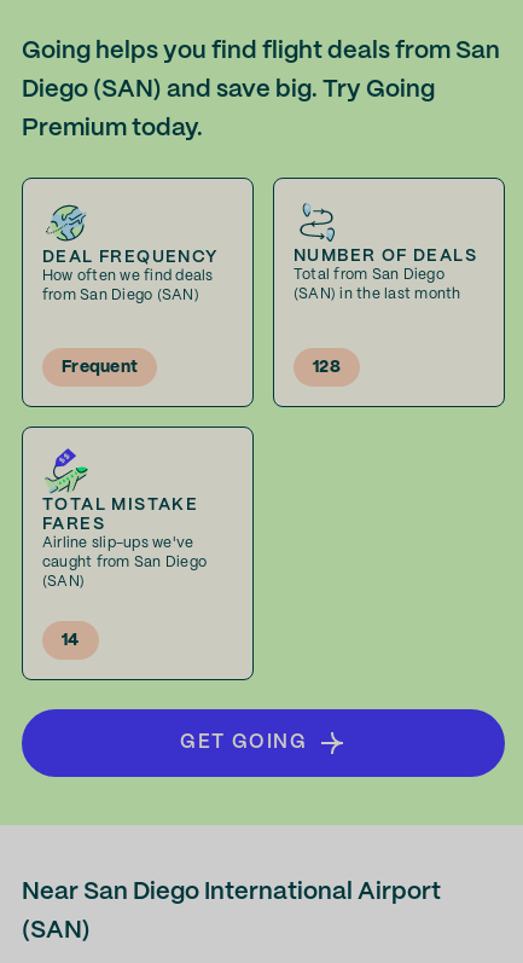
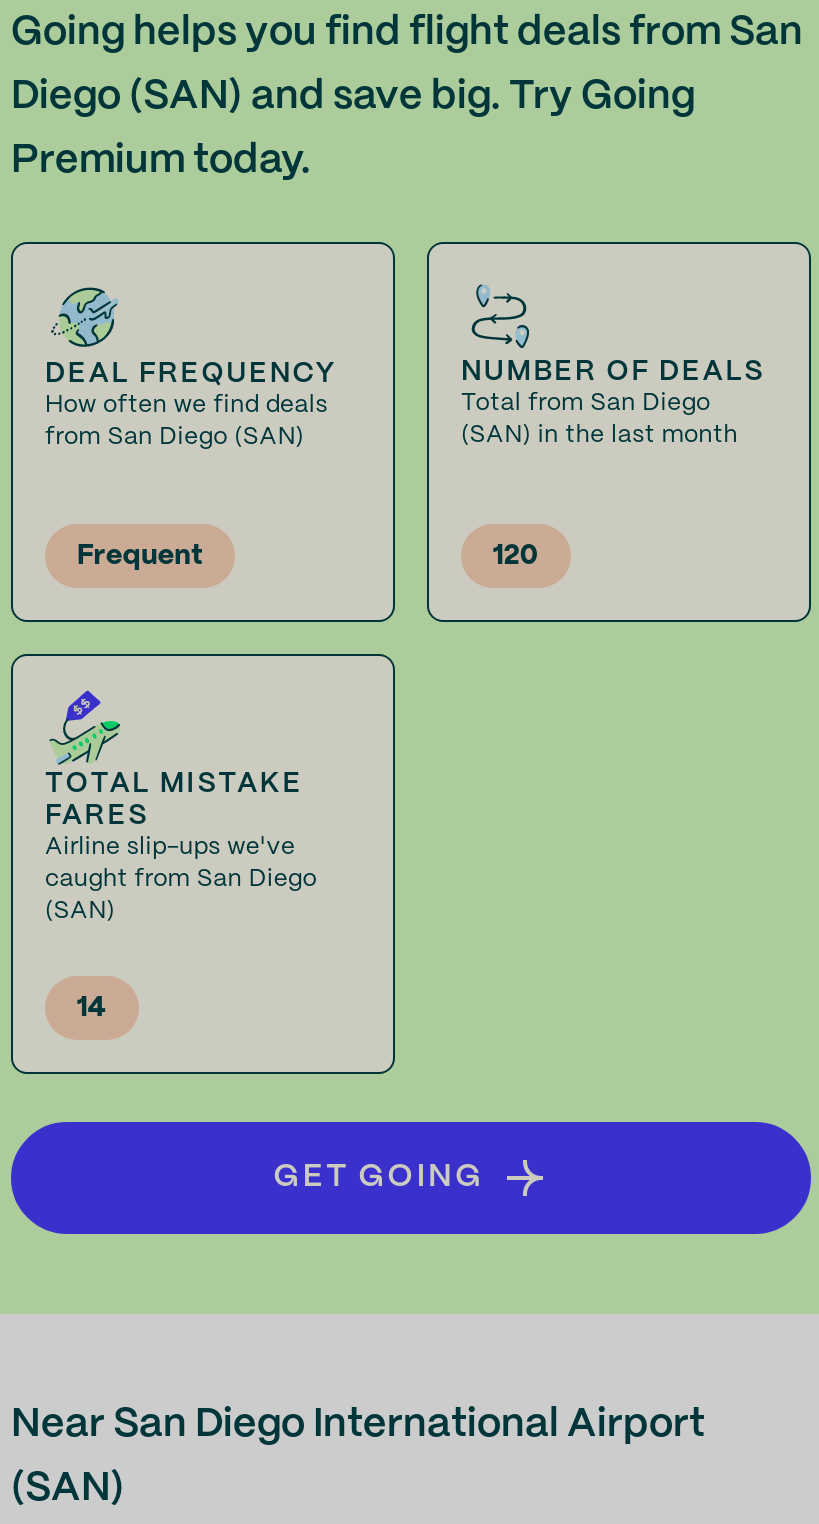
- 128
+ 120
